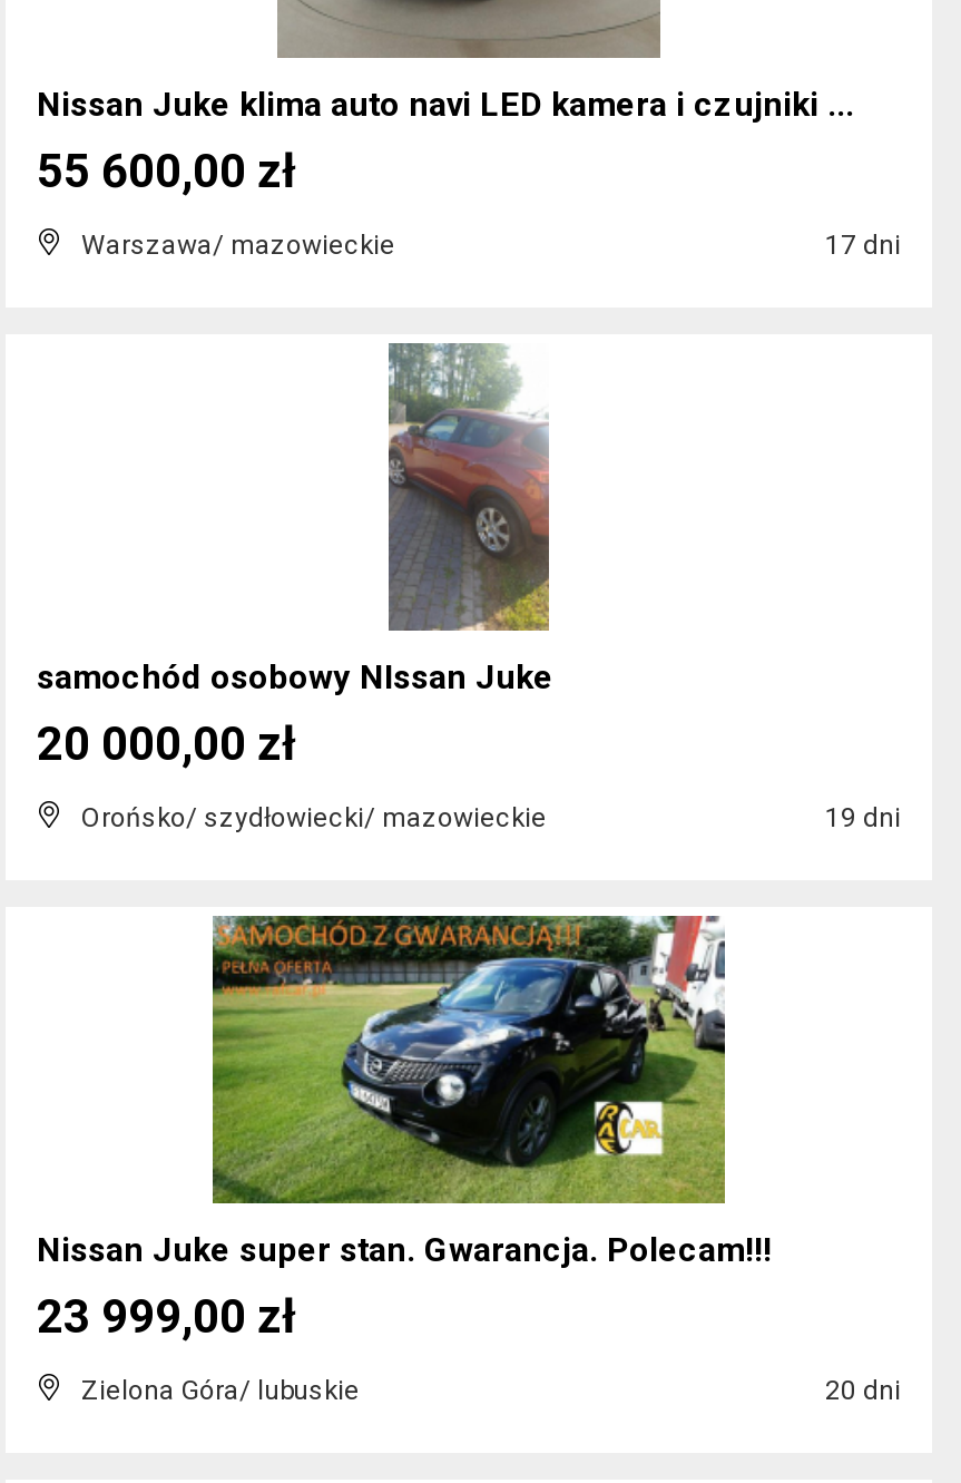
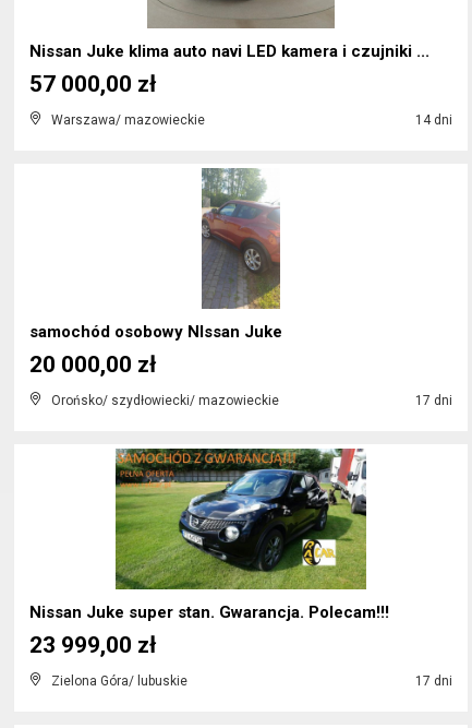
- 55 600,00 zł
+ 57 000,00 zł

- 17 dni
+ 14 dni

- 19 dni
+ 17 dni

- 20 dni
+ 17 dni
